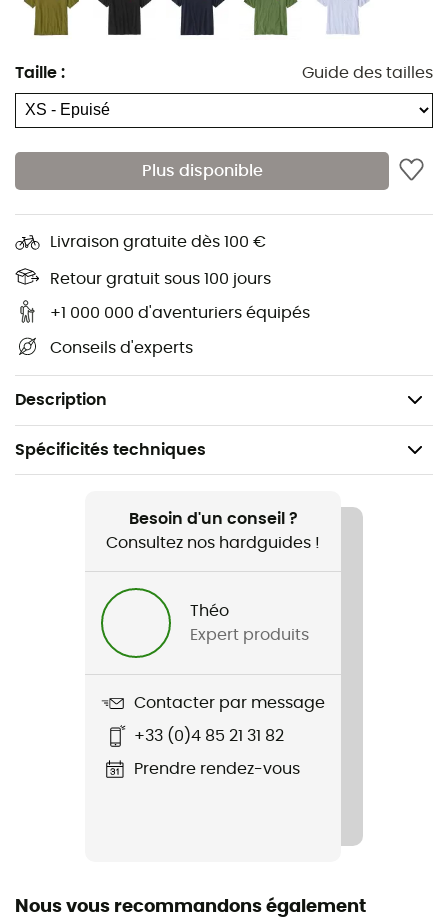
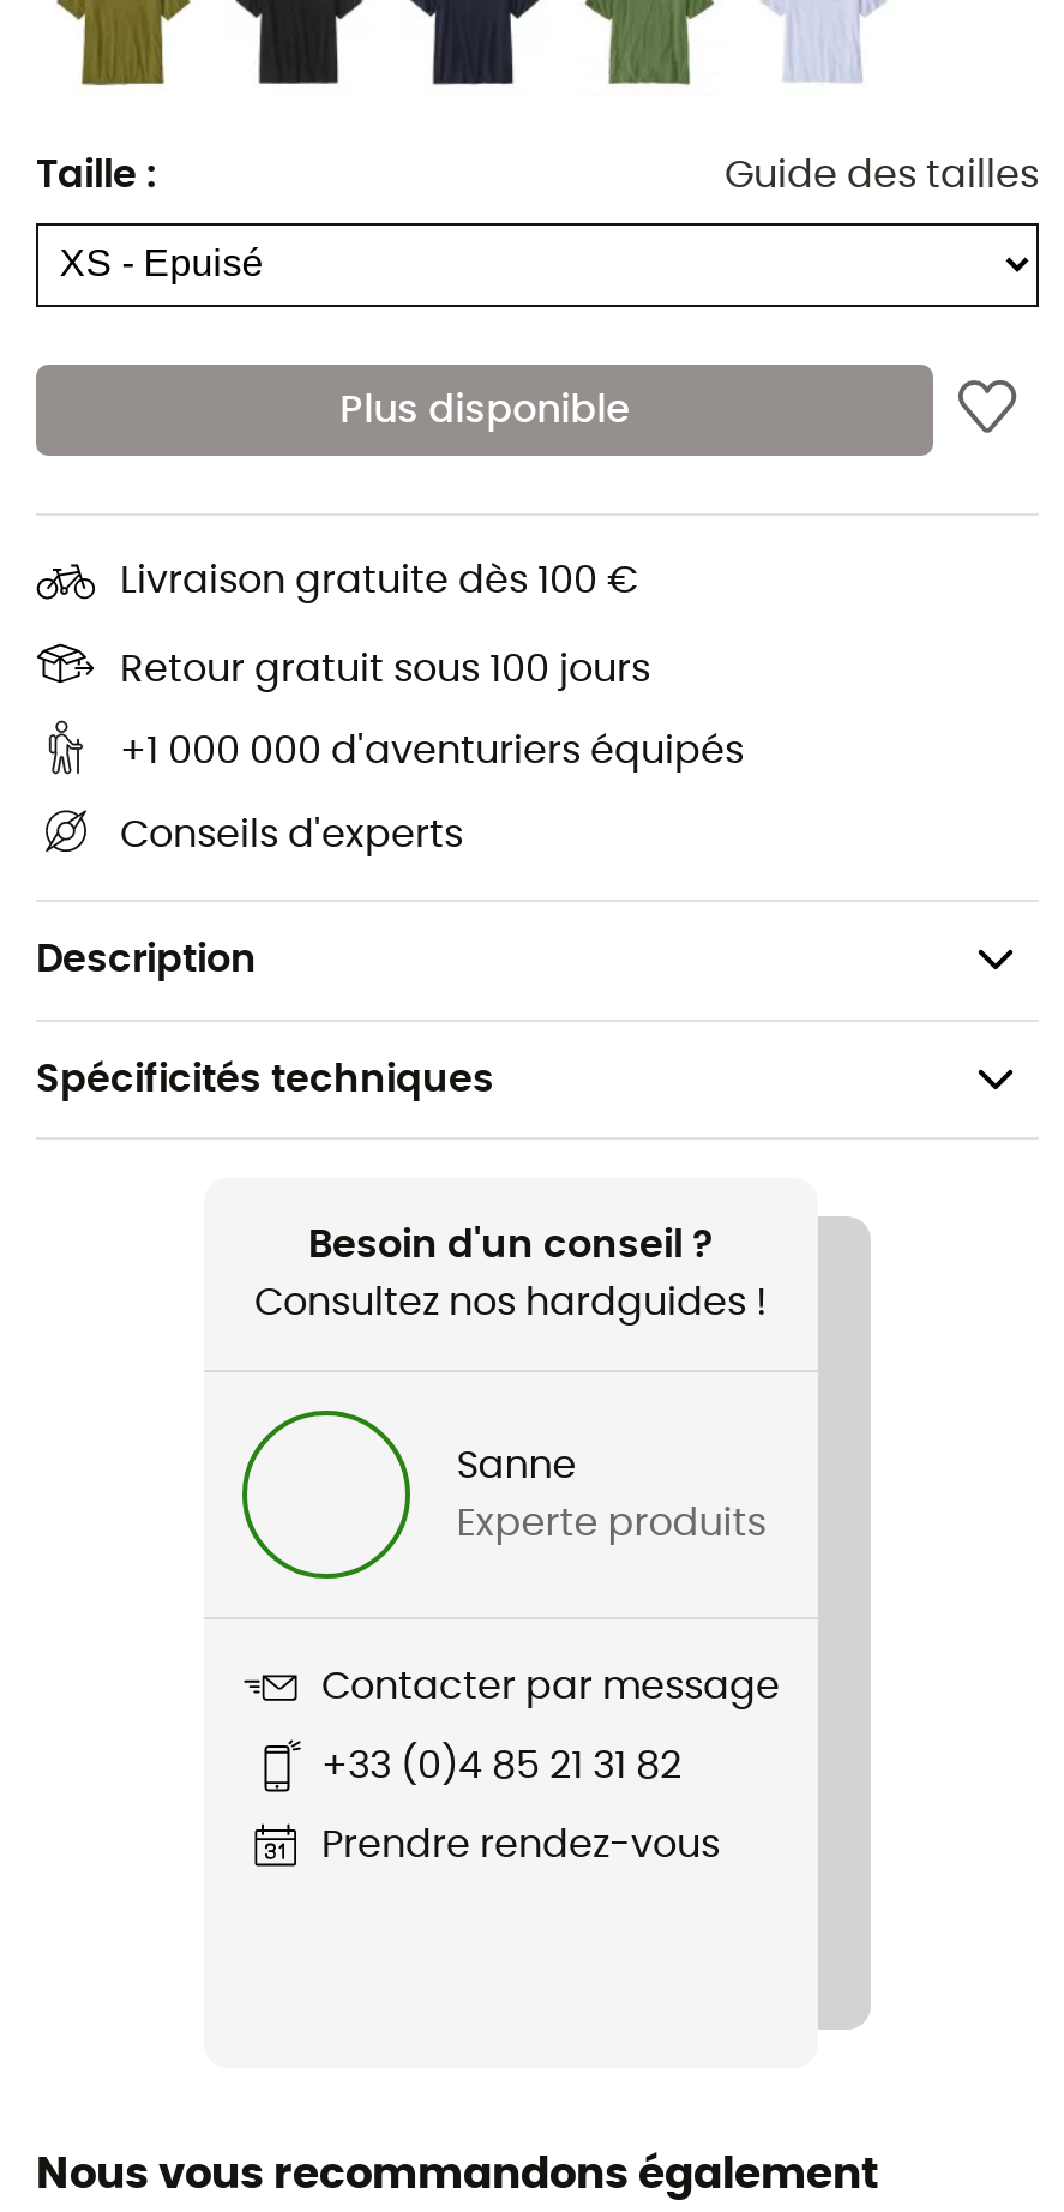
- Théo
+ Sanne

- Expert produits
+ Experte produits
